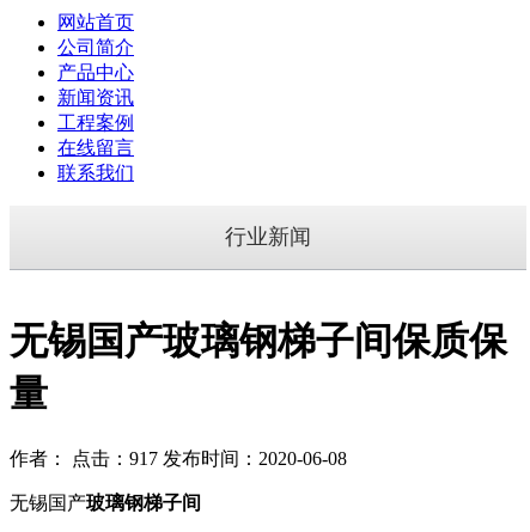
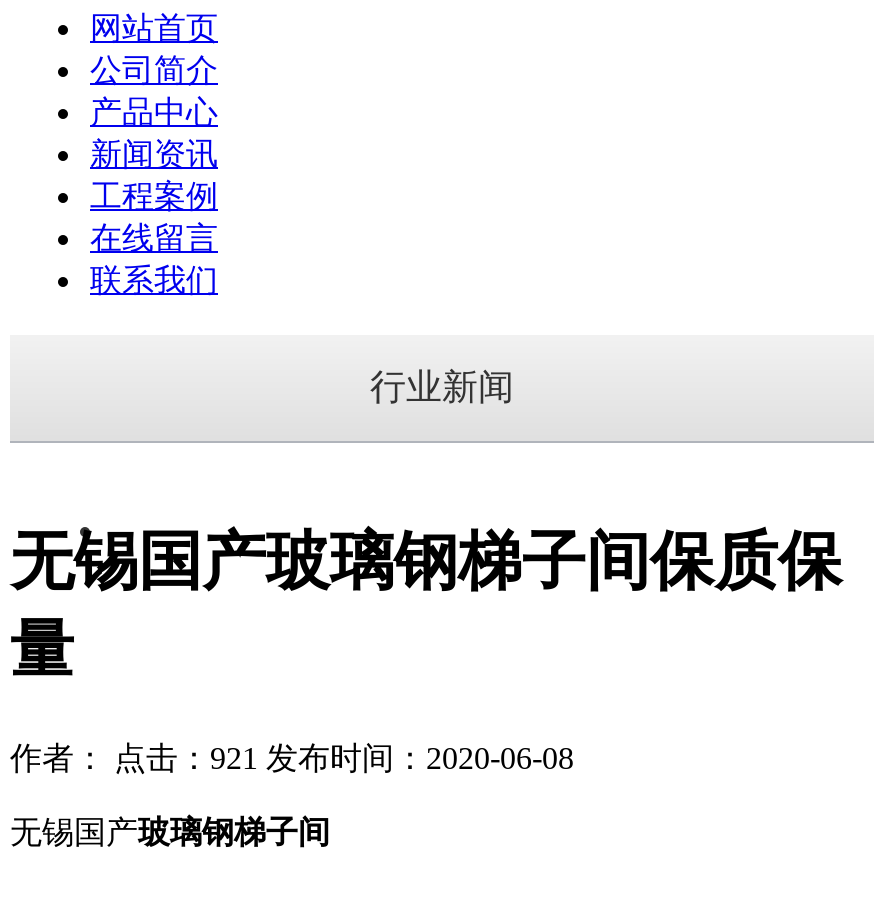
- 作者： 点击：917 发布时间：2020-06-08
+ 作者： 点击：921 发布时间：2020-06-08
